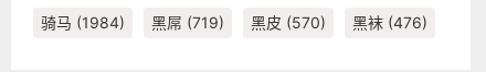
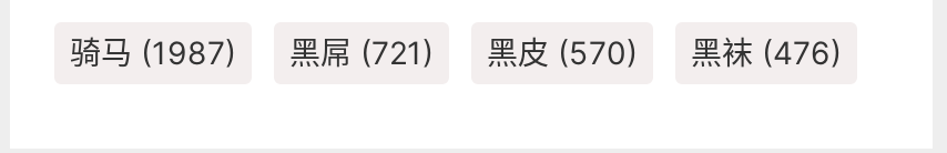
- 骑马(1984)
+ 骑马(1987)

- 黑屌(719)
+ 黑屌(721)
